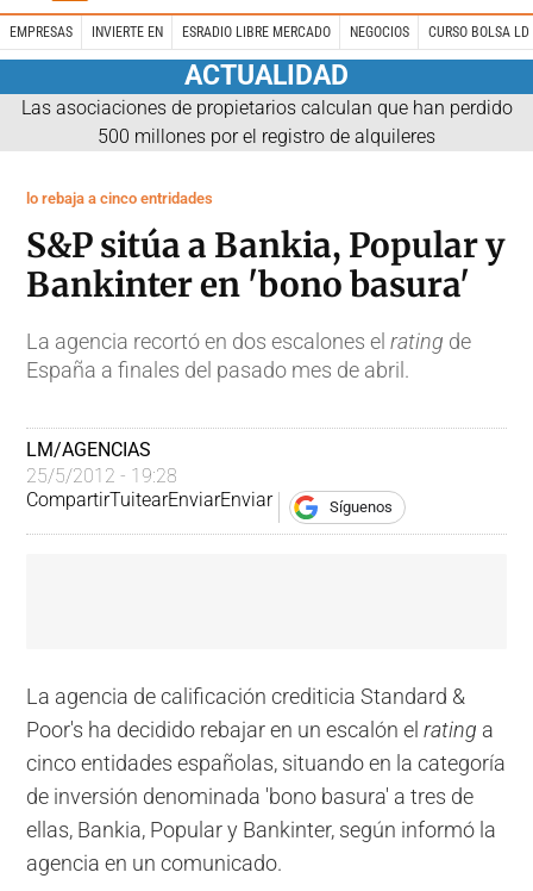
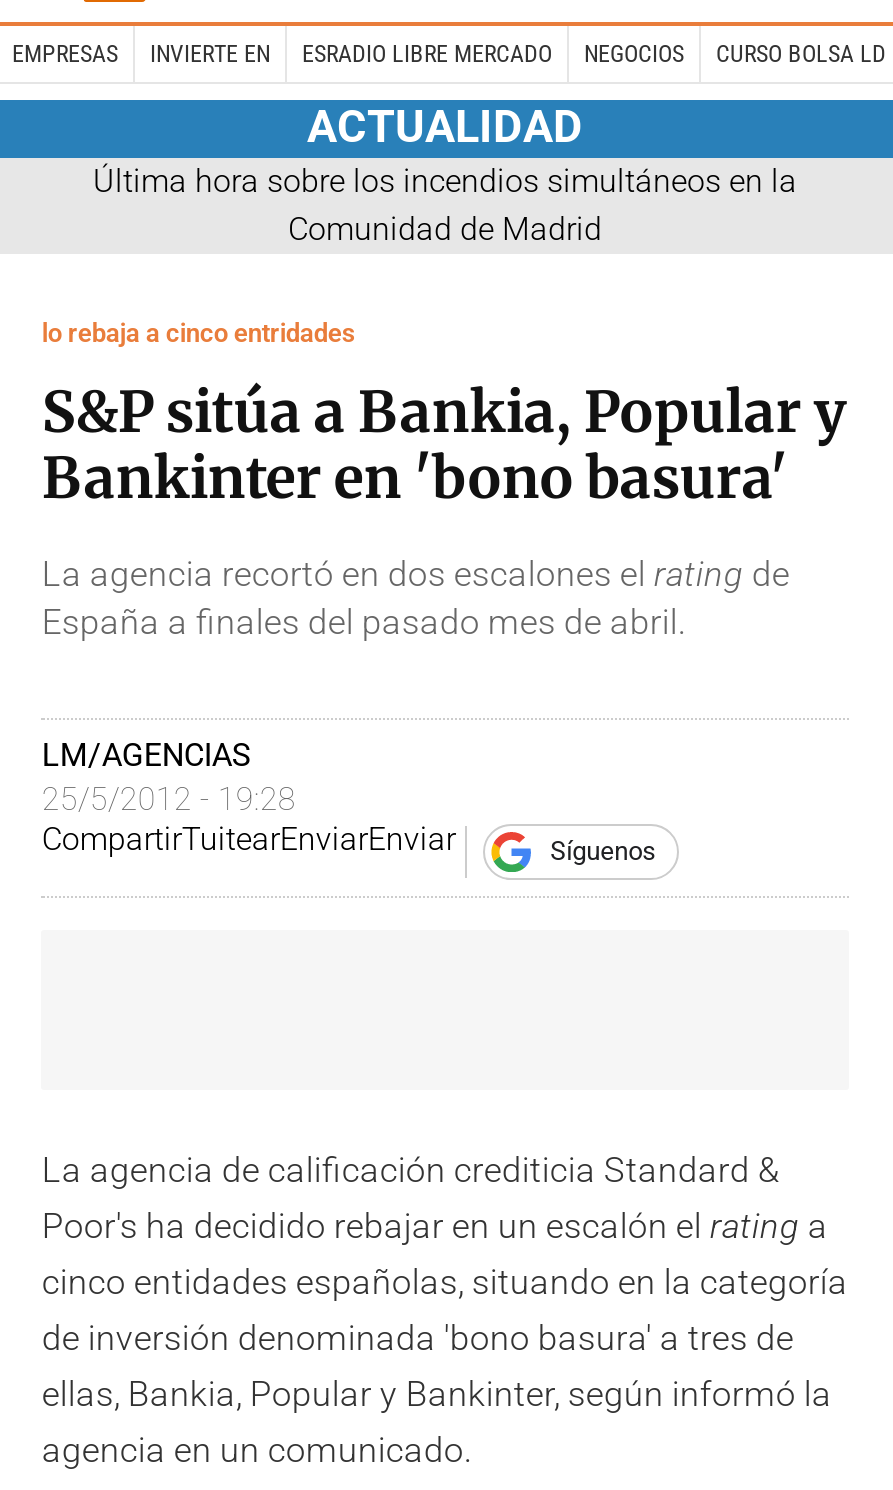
- Las asociaciones de propietarios calculan que han perdido
- 500 millones por el registro de alquileres
+ Última hora sobre los incendios simultáneos en la
+ Comunidad de Madrid
